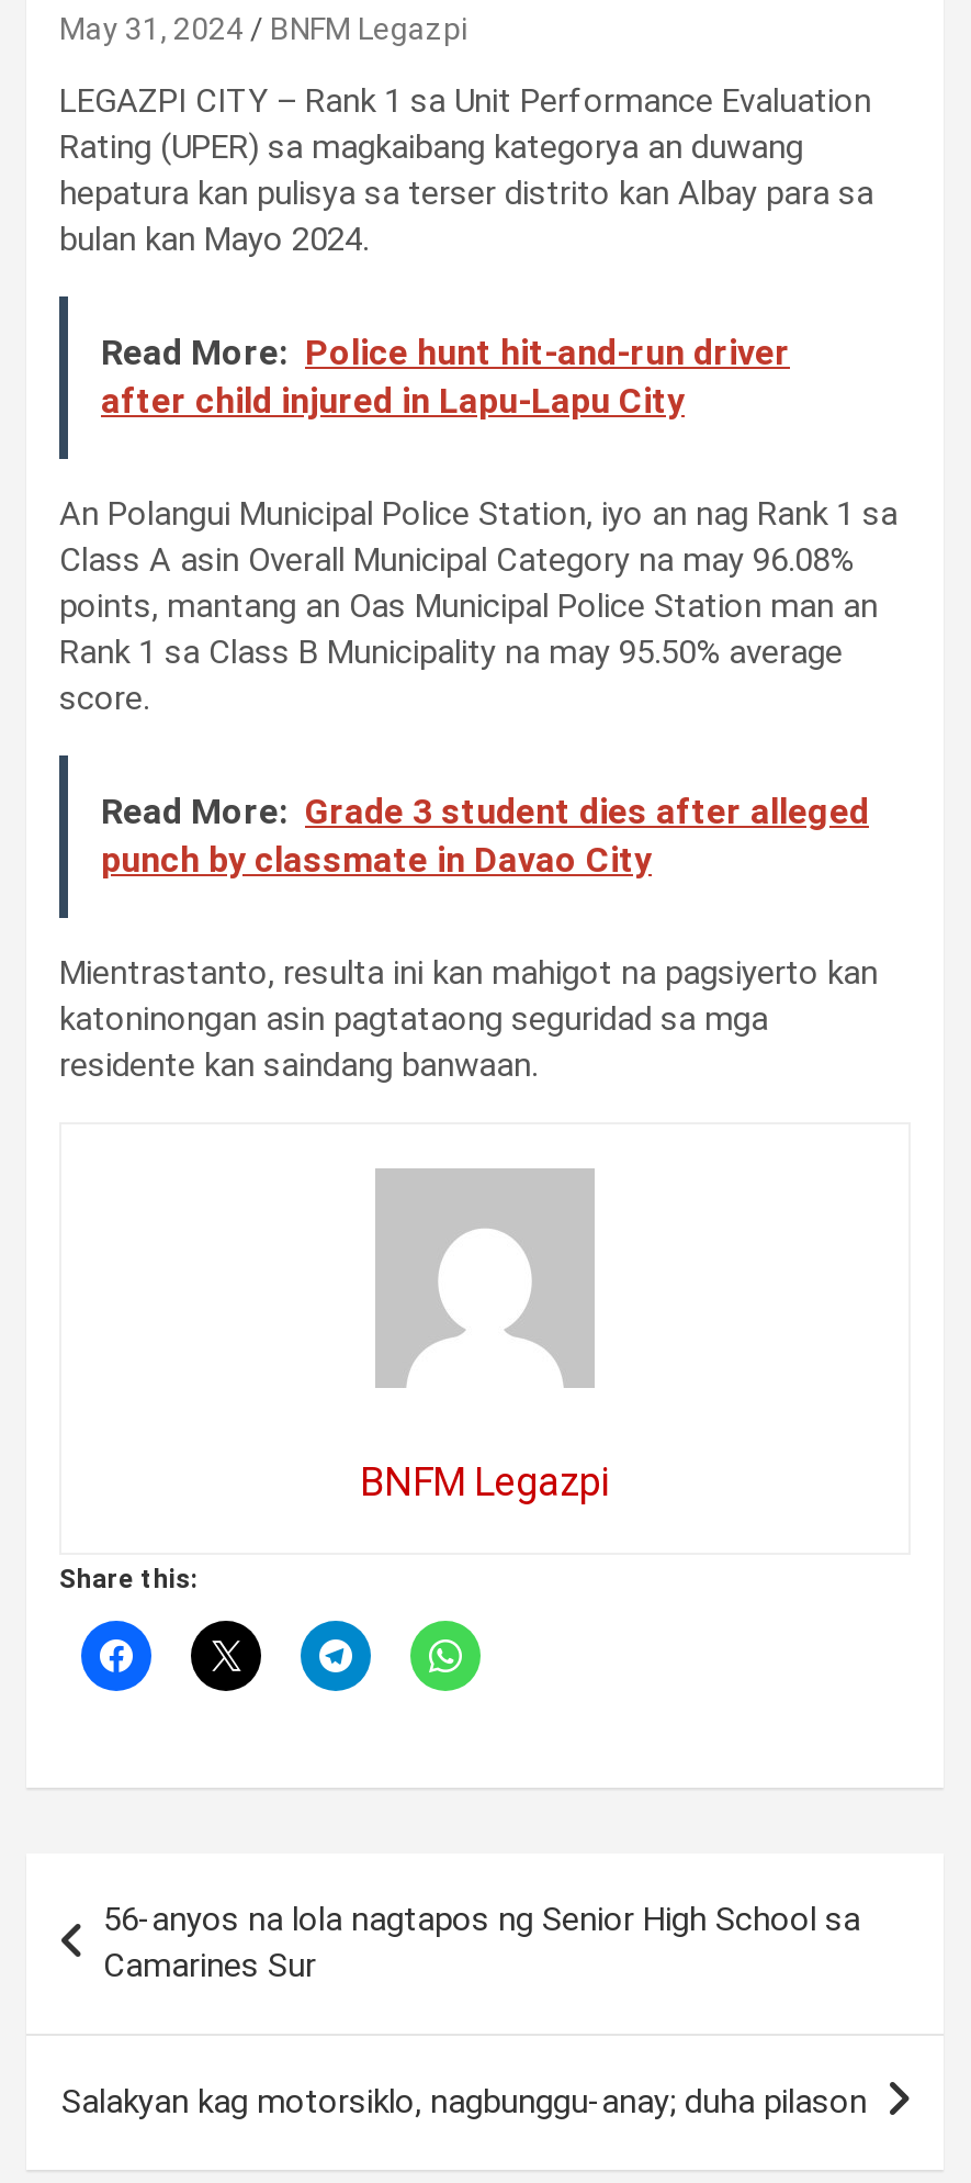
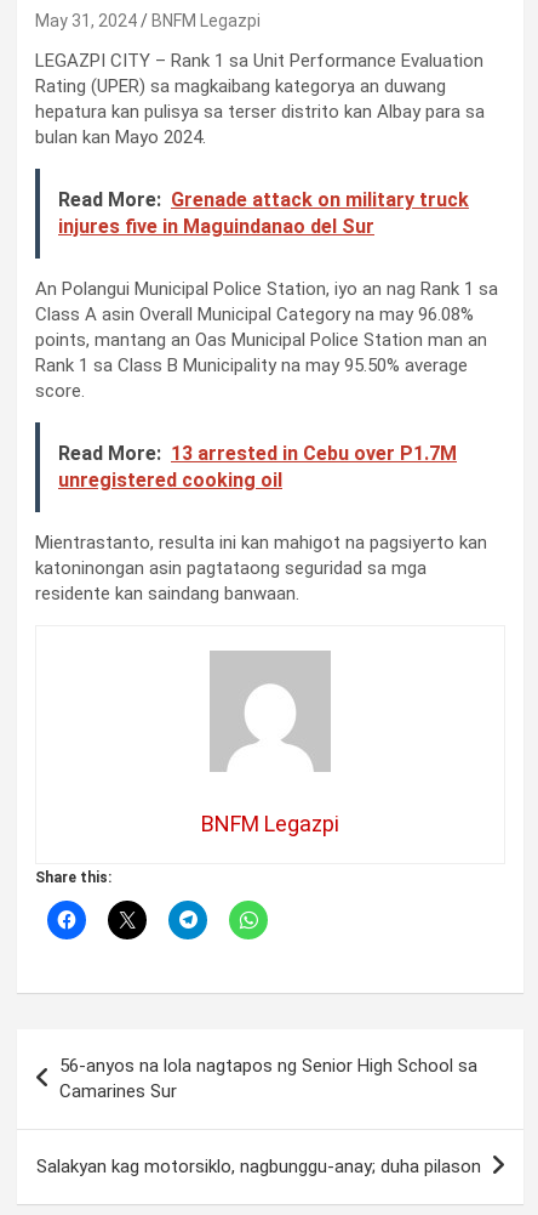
- Read More: Police hunt hit-and-run driver
- after child injured in Lapu-Lapu City
+ Read More: Grenade attack on military truck
+ injures five in Maguindanao del Sur

- Read More: Grade 3 student dies after alleged
- punch by classmate in Davao City
+ Read More: 13 arrested in Cebu over P1.7M
+ unregistered cooking oil
